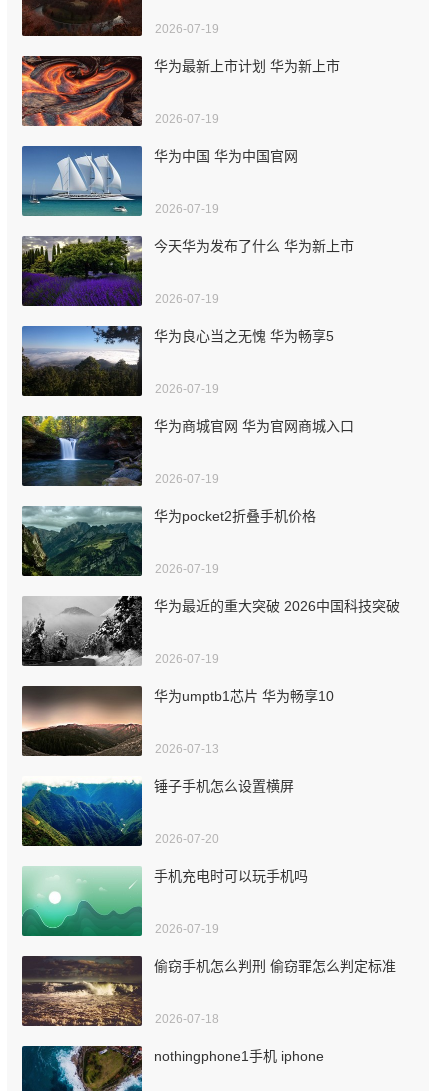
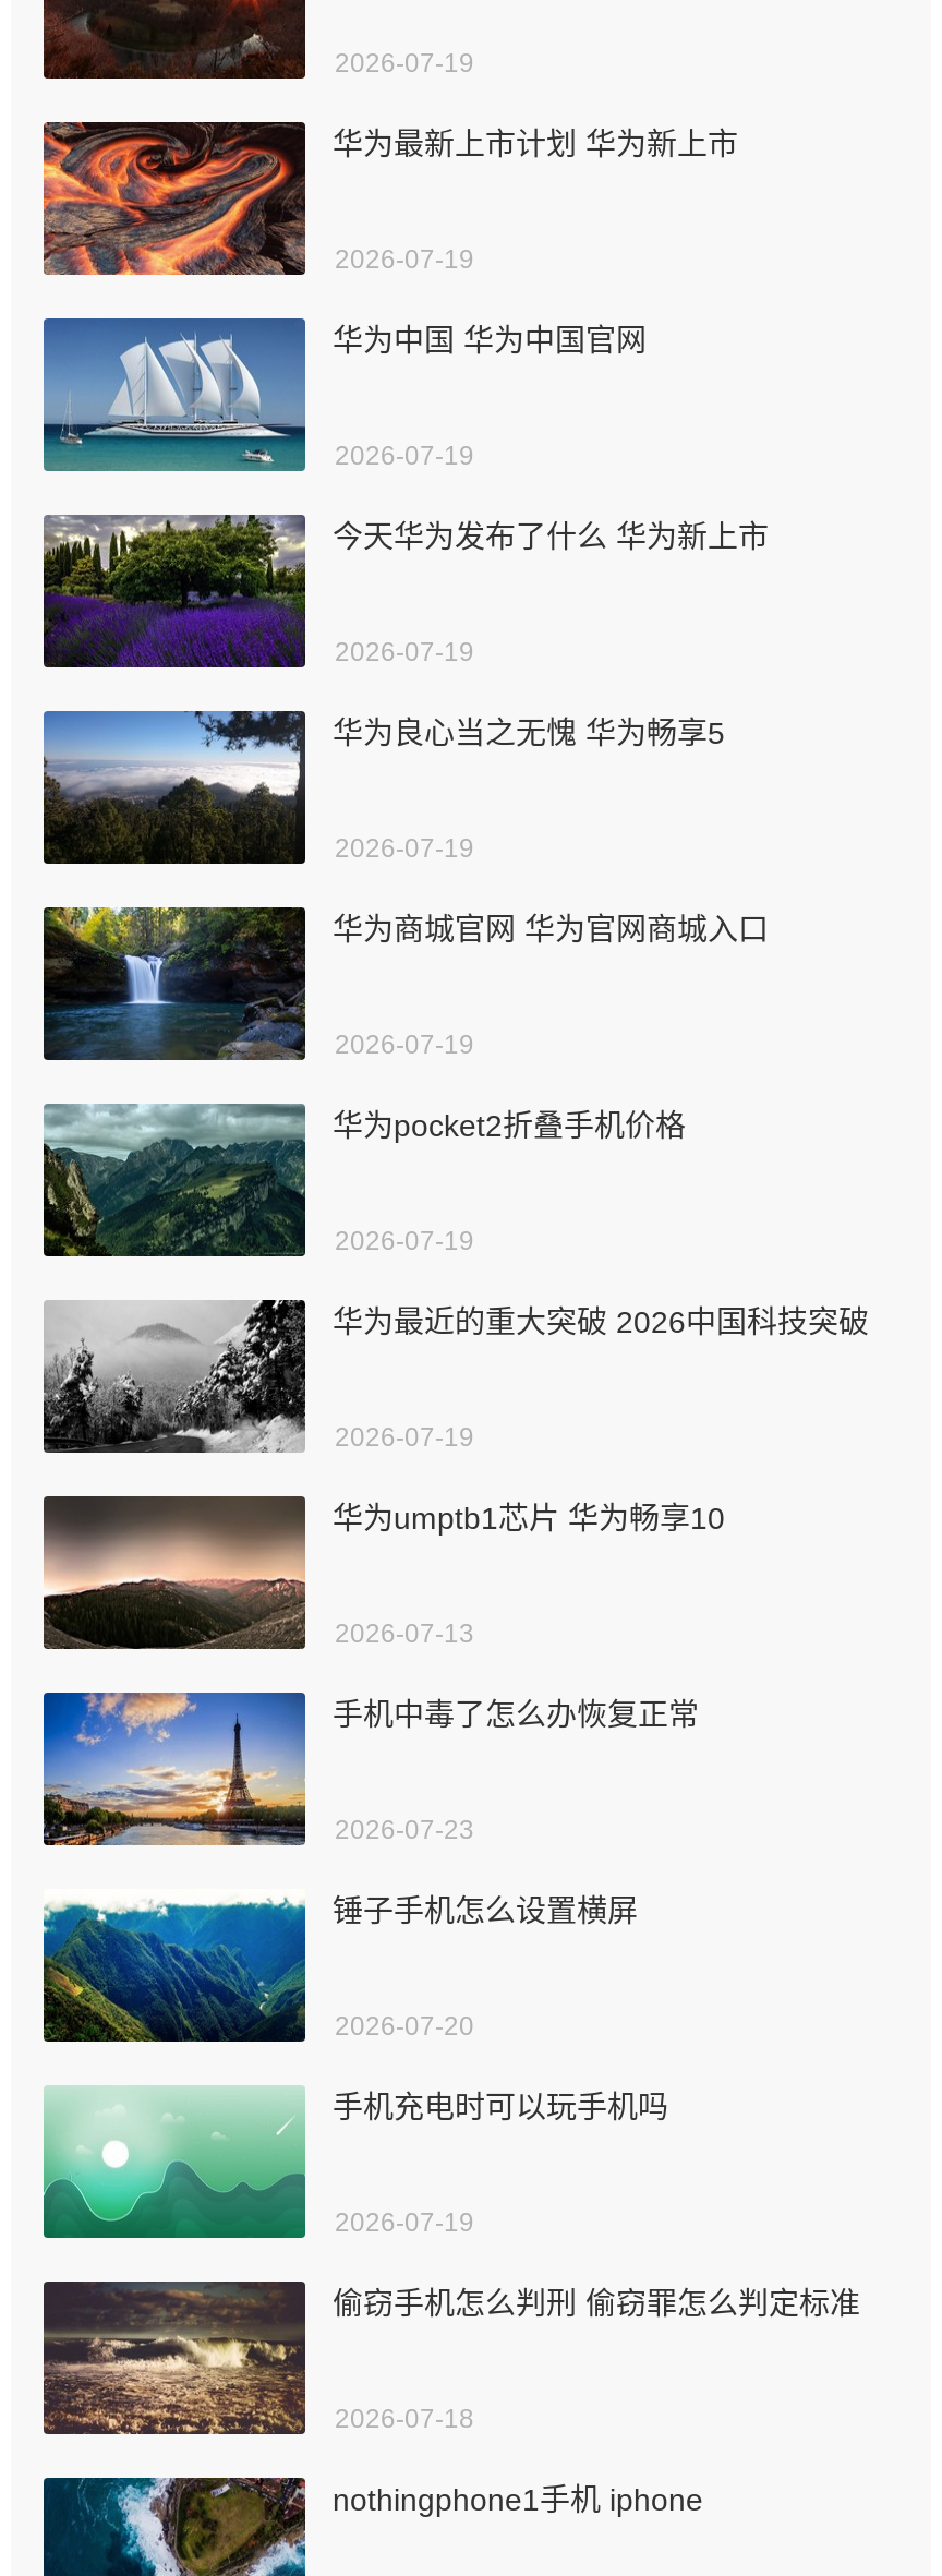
+ [image]
+ 手机中毒了怎么办恢复正常
+ 2026-07-23
